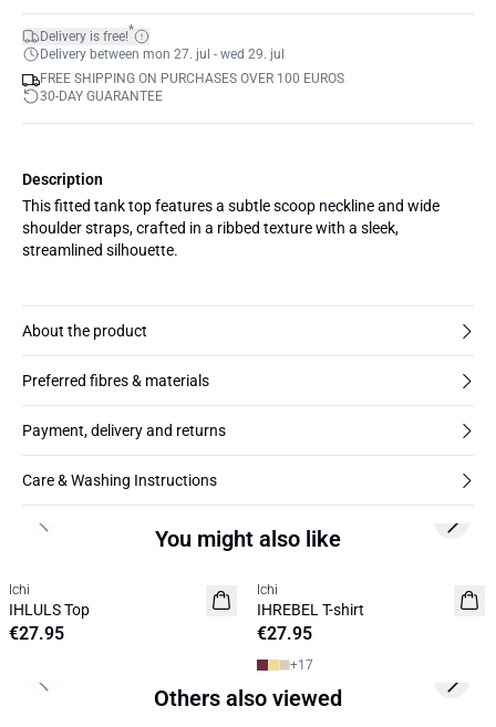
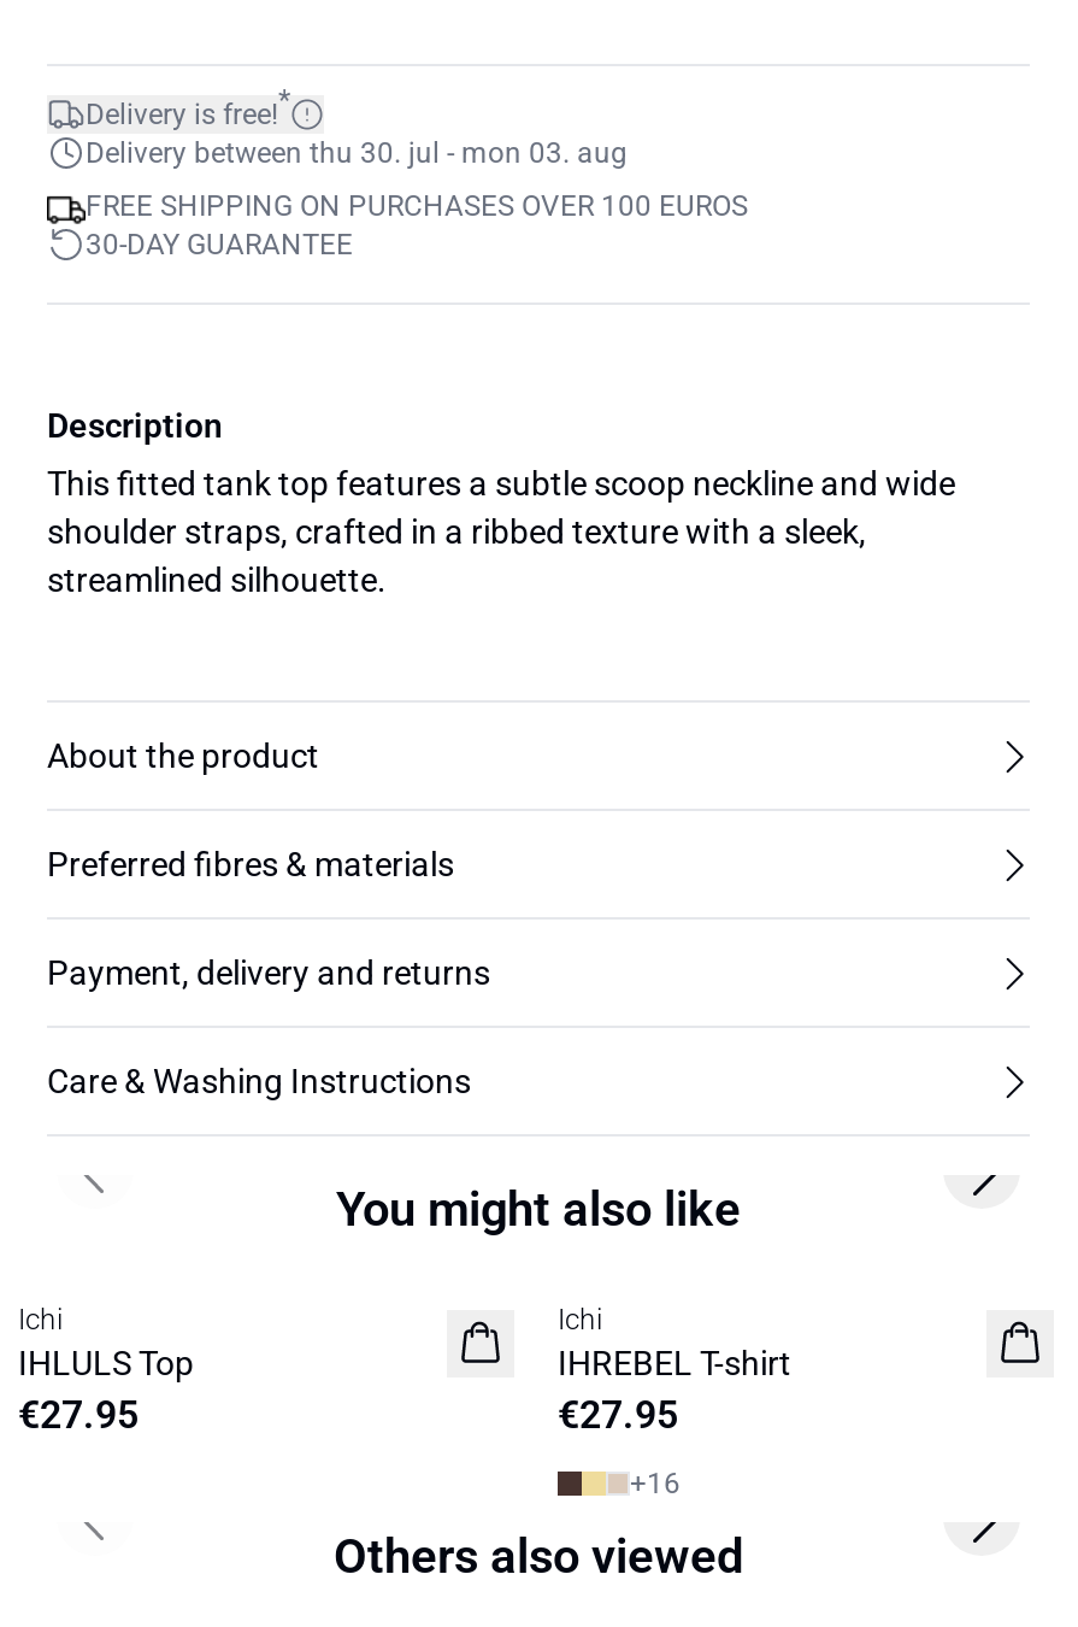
- Delivery between mon 27. jul - wed 29. jul
+ Delivery between thu 30. jul - mon 03. aug

- +17
+ +16
